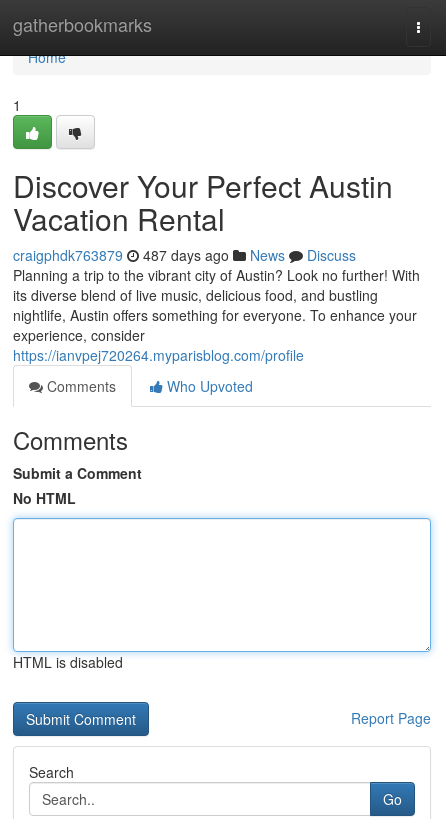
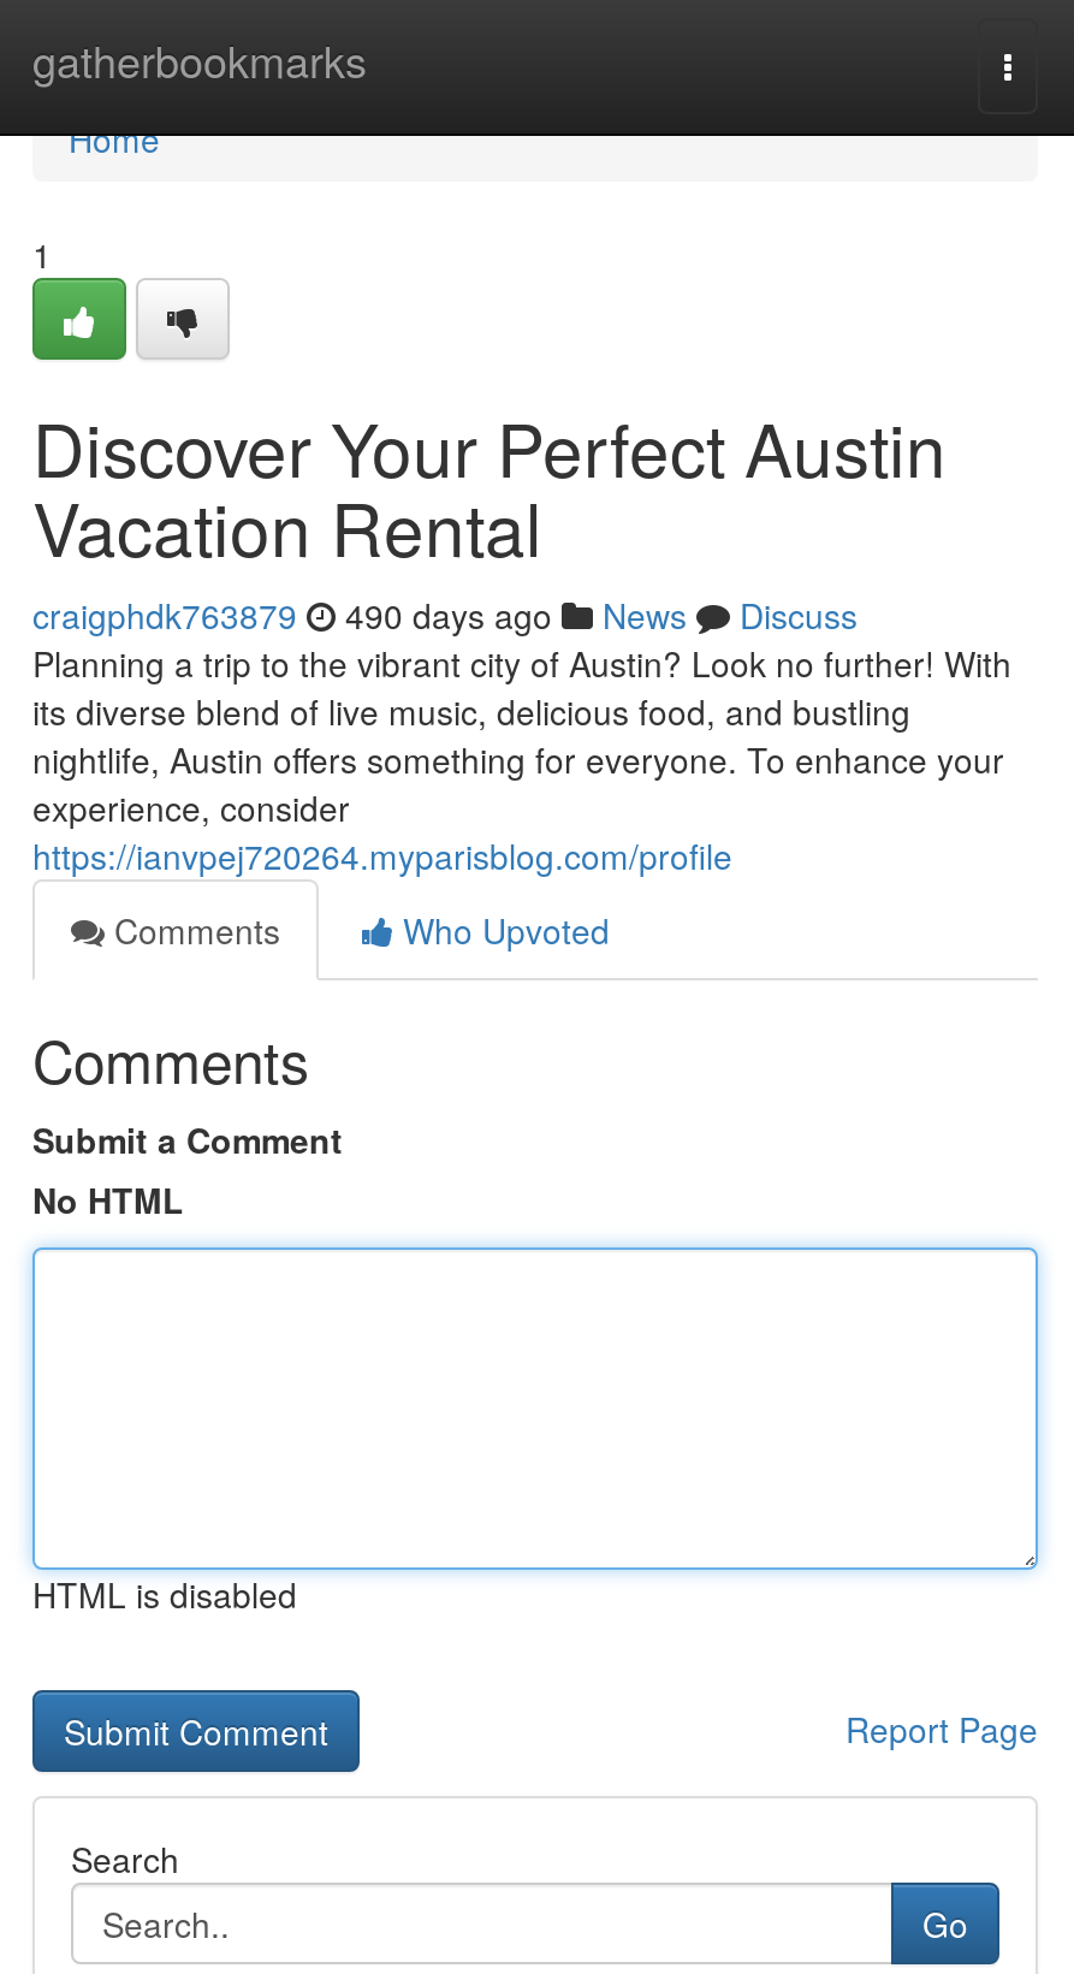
- craigphdk763879 487 days ago News Discuss
+ craigphdk763879 490 days ago News Discuss
